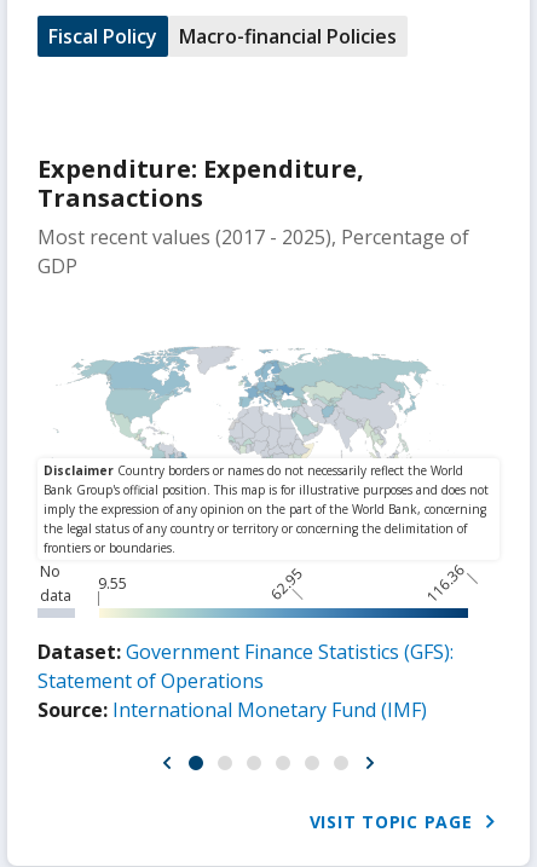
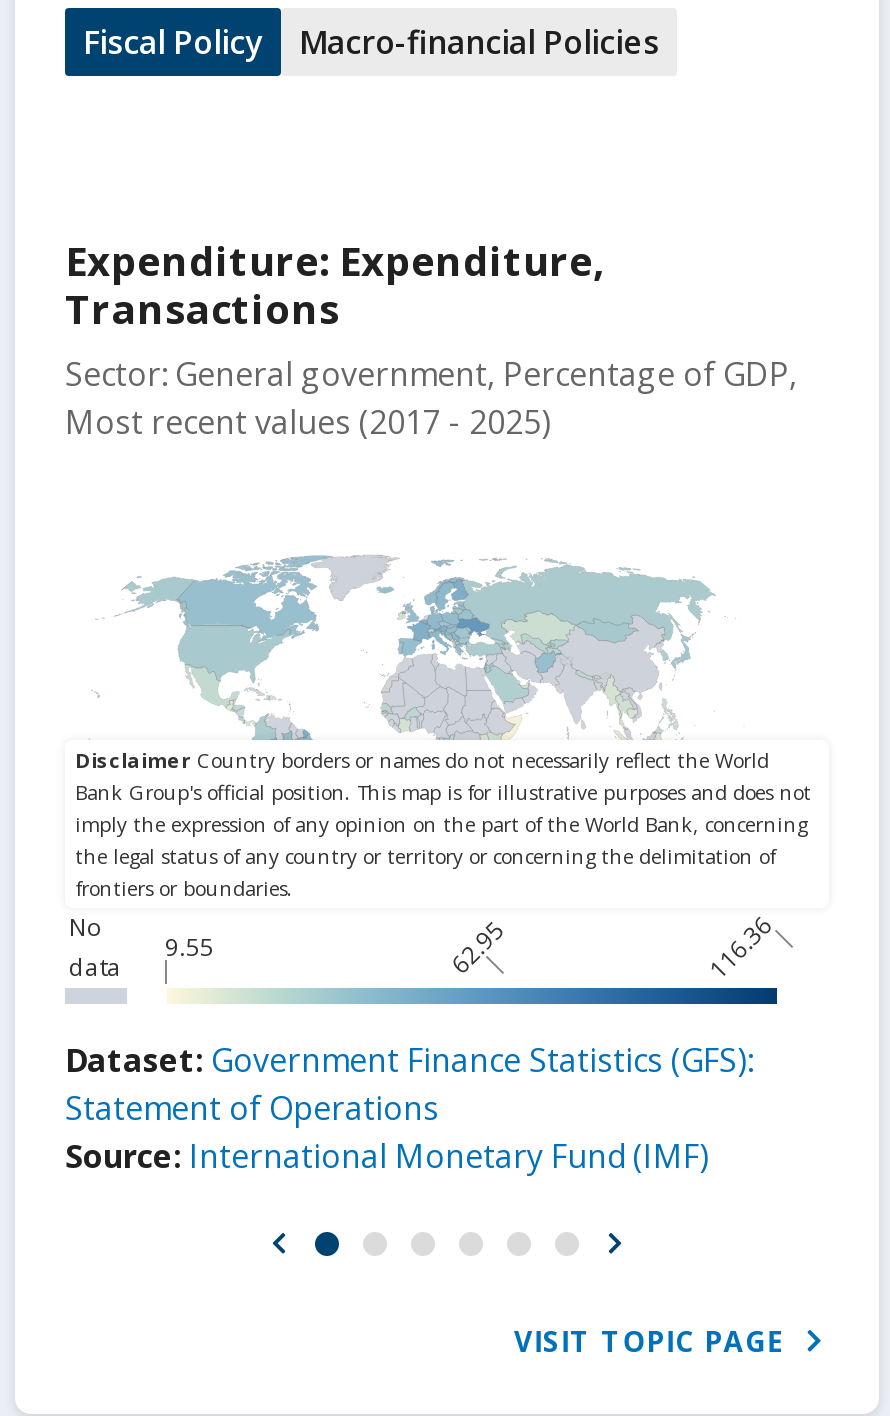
- Most recent values (2017 - 2025), Percentage of
- GDP
+ Sector: General government, Percentage of GDP,
+ Most recent values (2017 - 2025)
